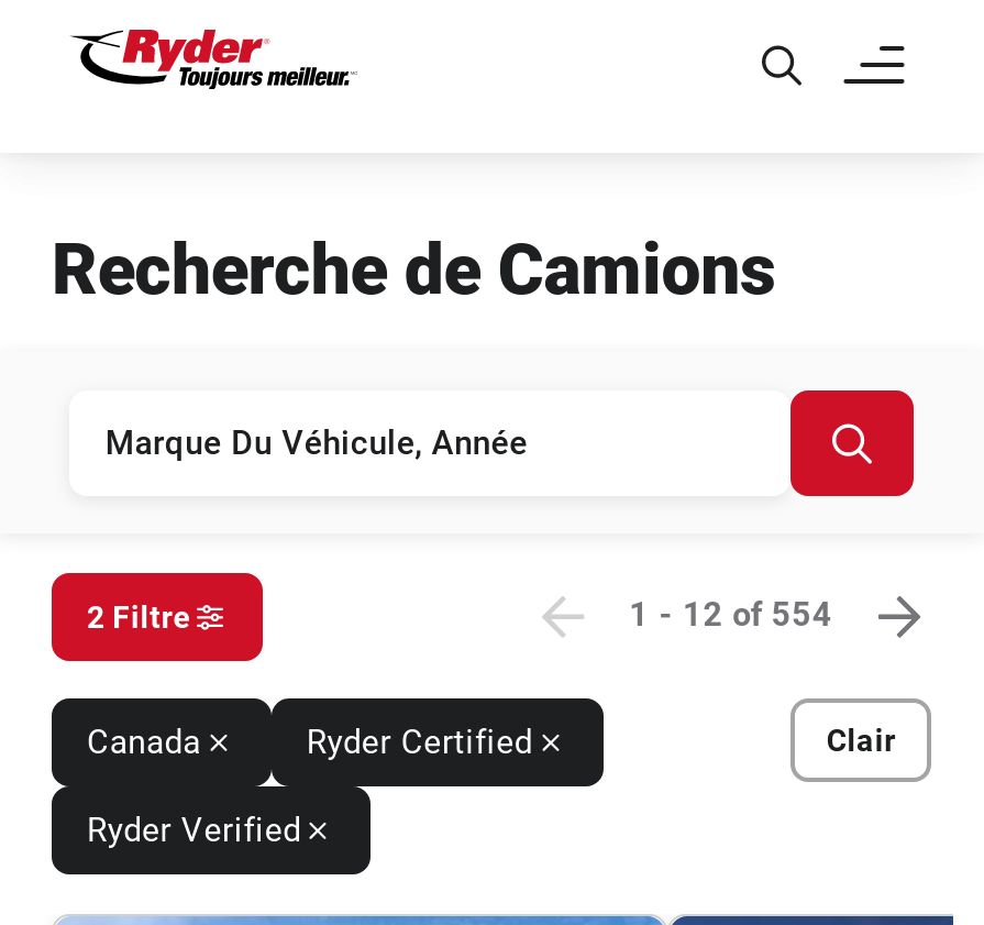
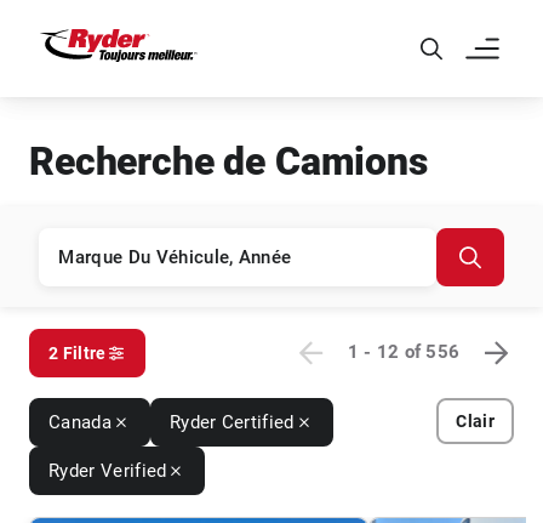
- 1 - 12 of 554
+ 1 - 12 of 556
